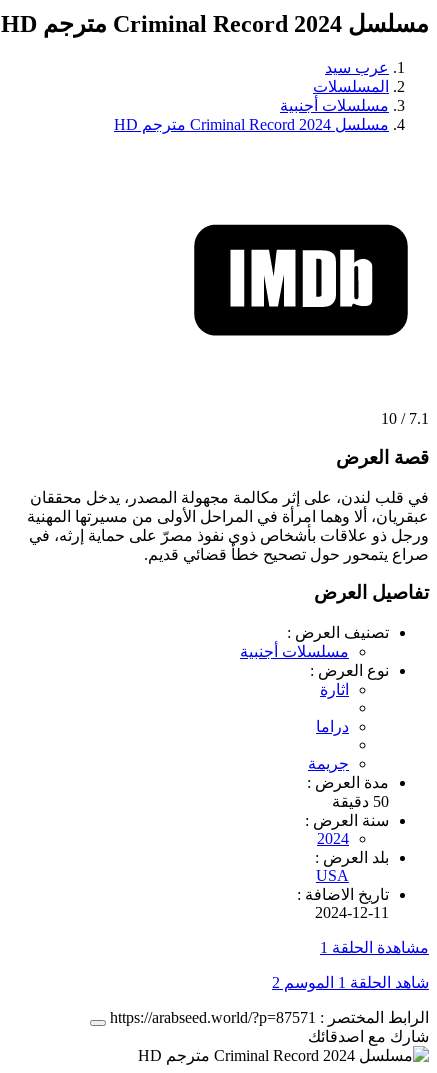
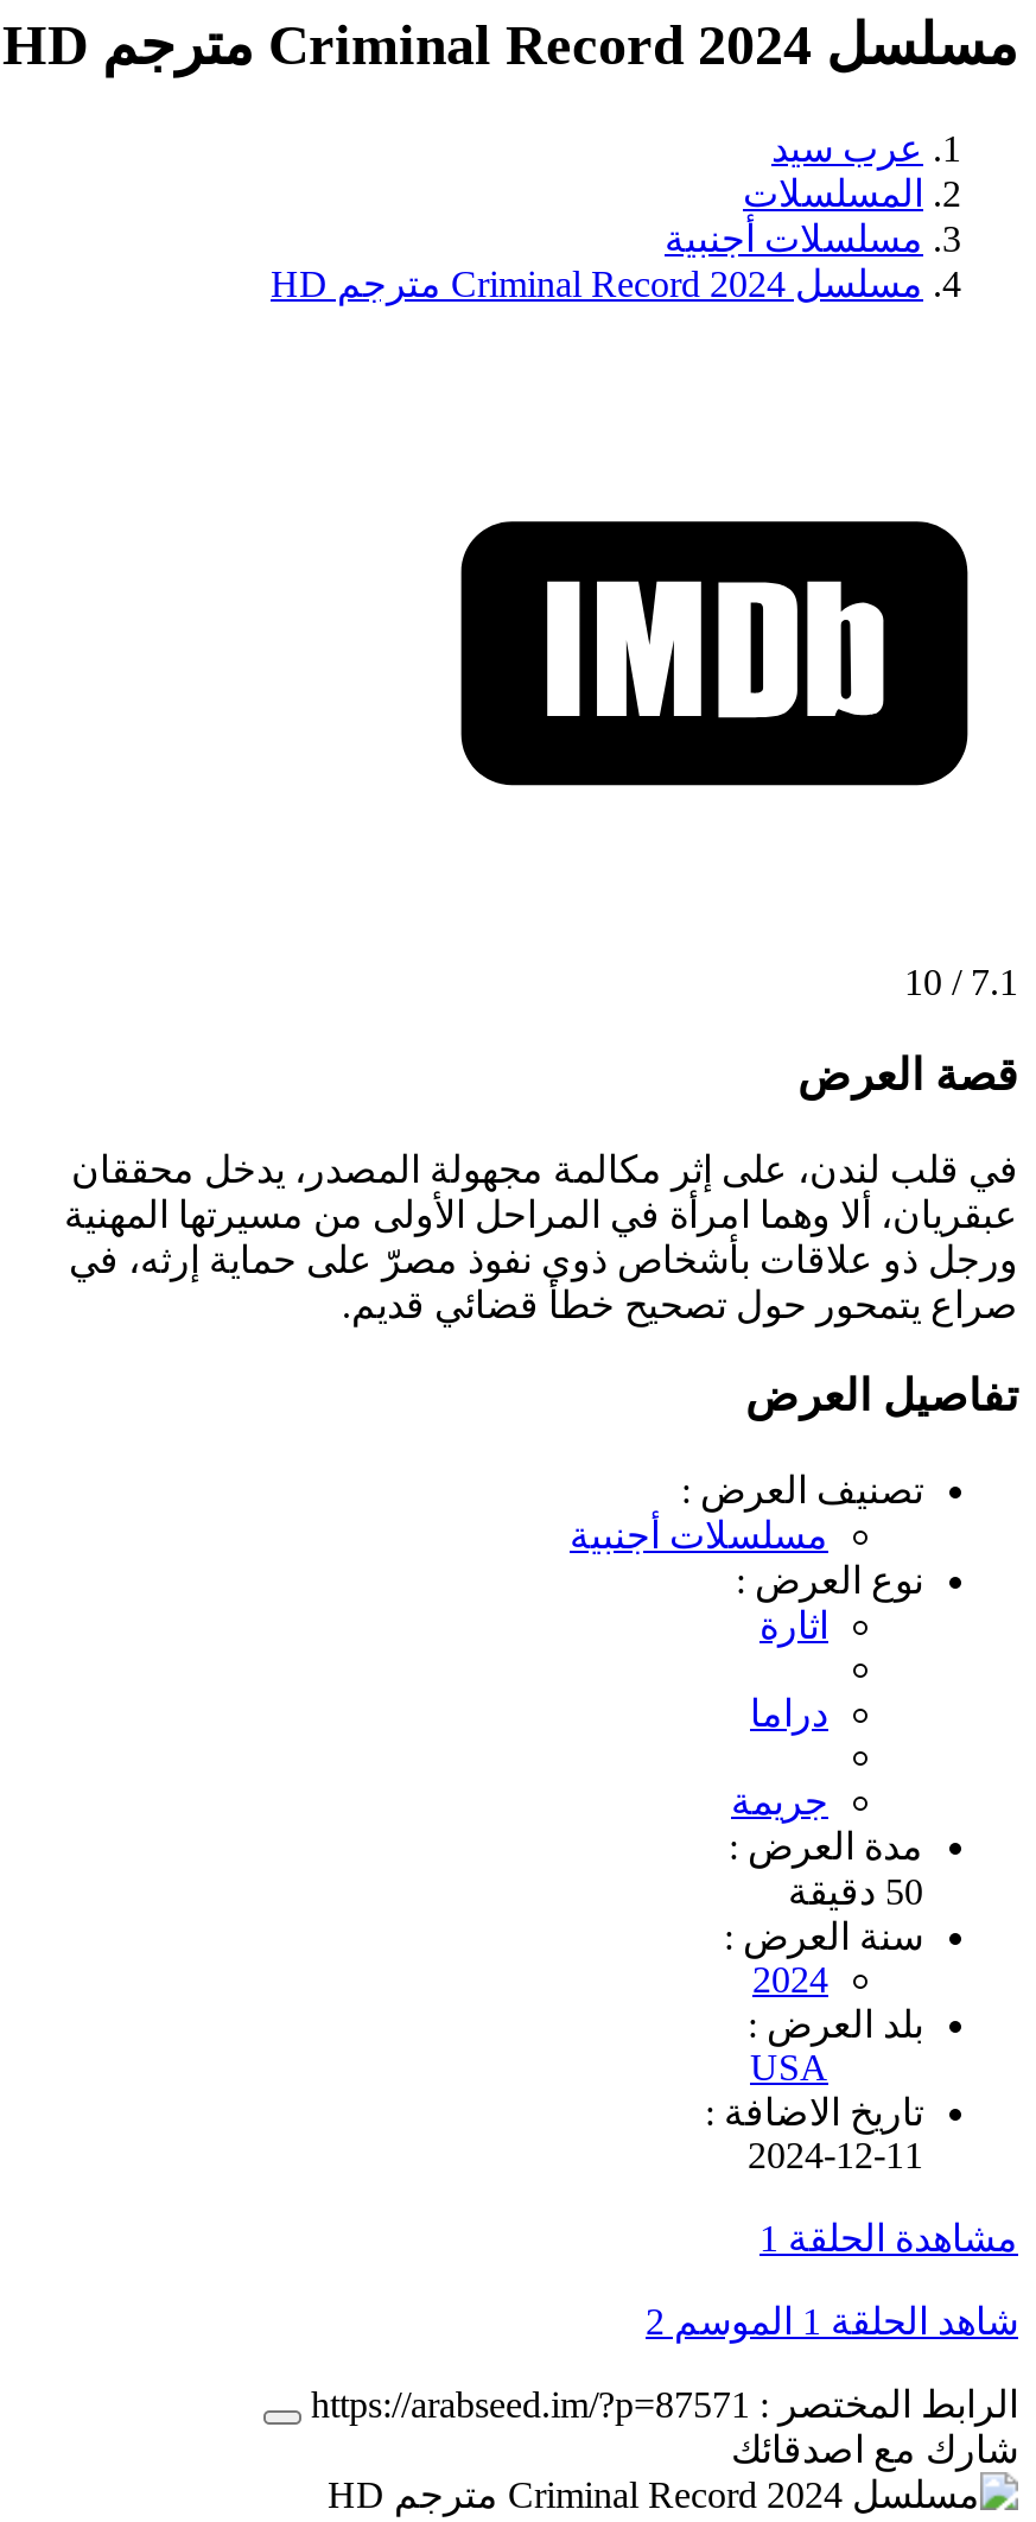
- الرابط المختصر : https://arabseed.world/?p=87571
+ الرابط المختصر : https://arabseed.im/?p=87571
